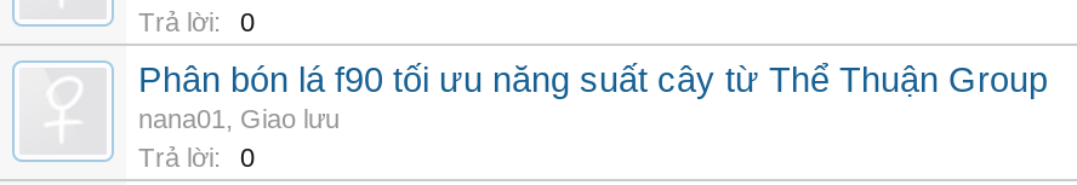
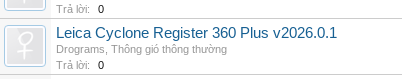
- Phân bón lá f90 tối ưu năng suất cây từ Thể Thuận Group
- nana01, Giao lưu
+ Leica Cyclone Register 360 Plus v2026.0.1
+ Drograms, Thông gió thông thường
